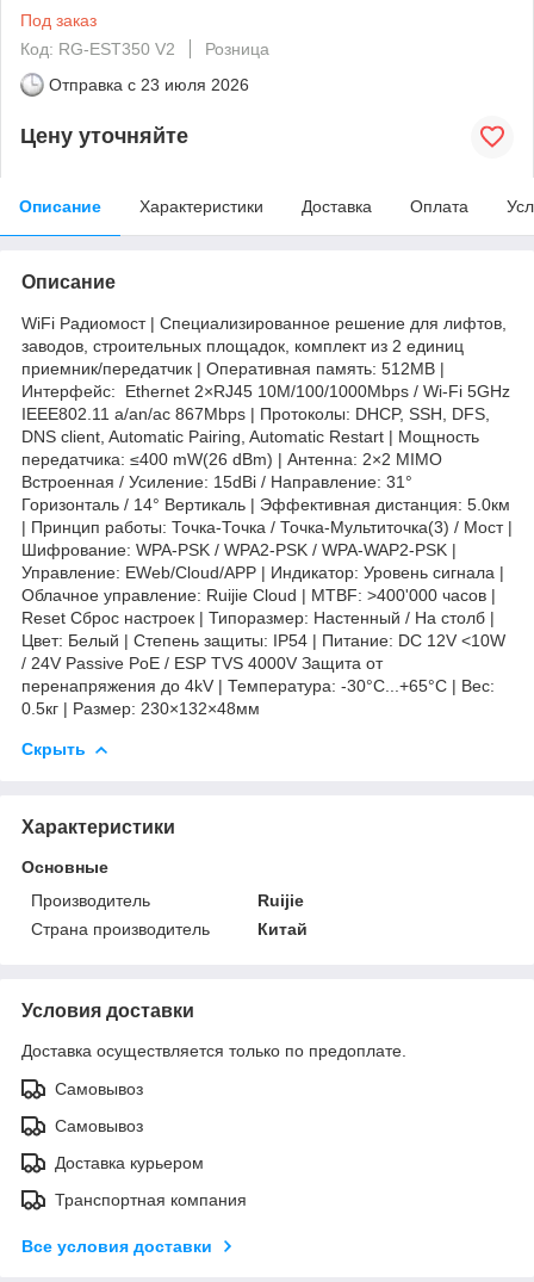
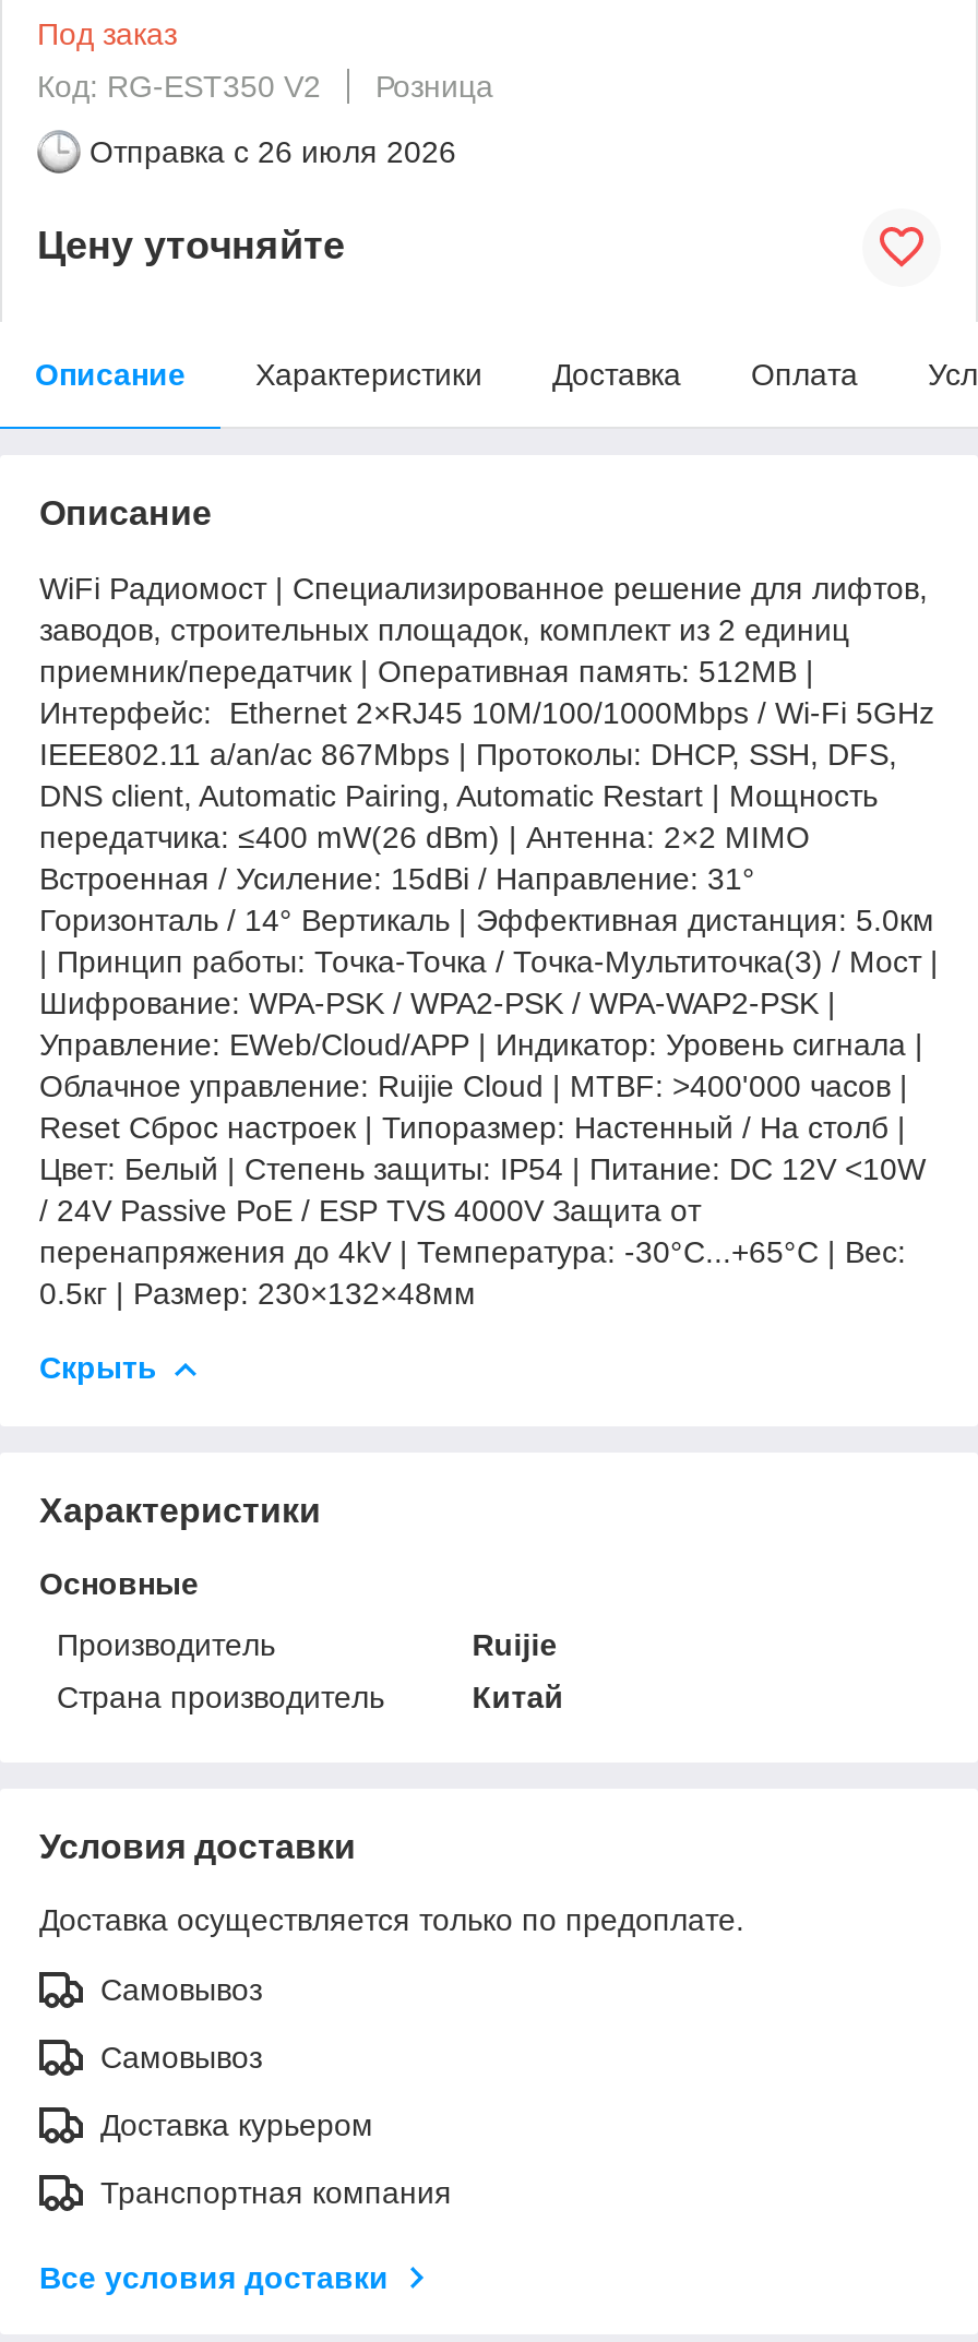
- Отправка с 23 июля 2026
+ Отправка с 26 июля 2026
